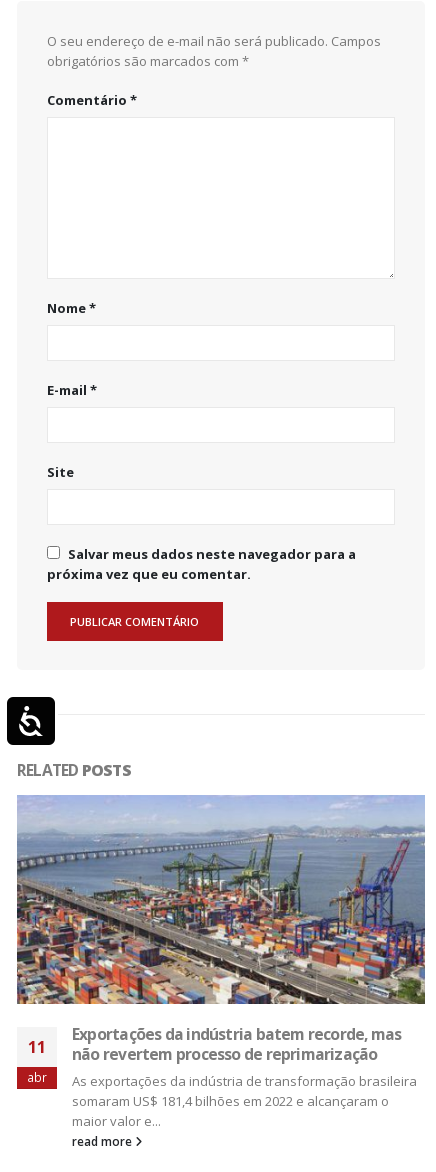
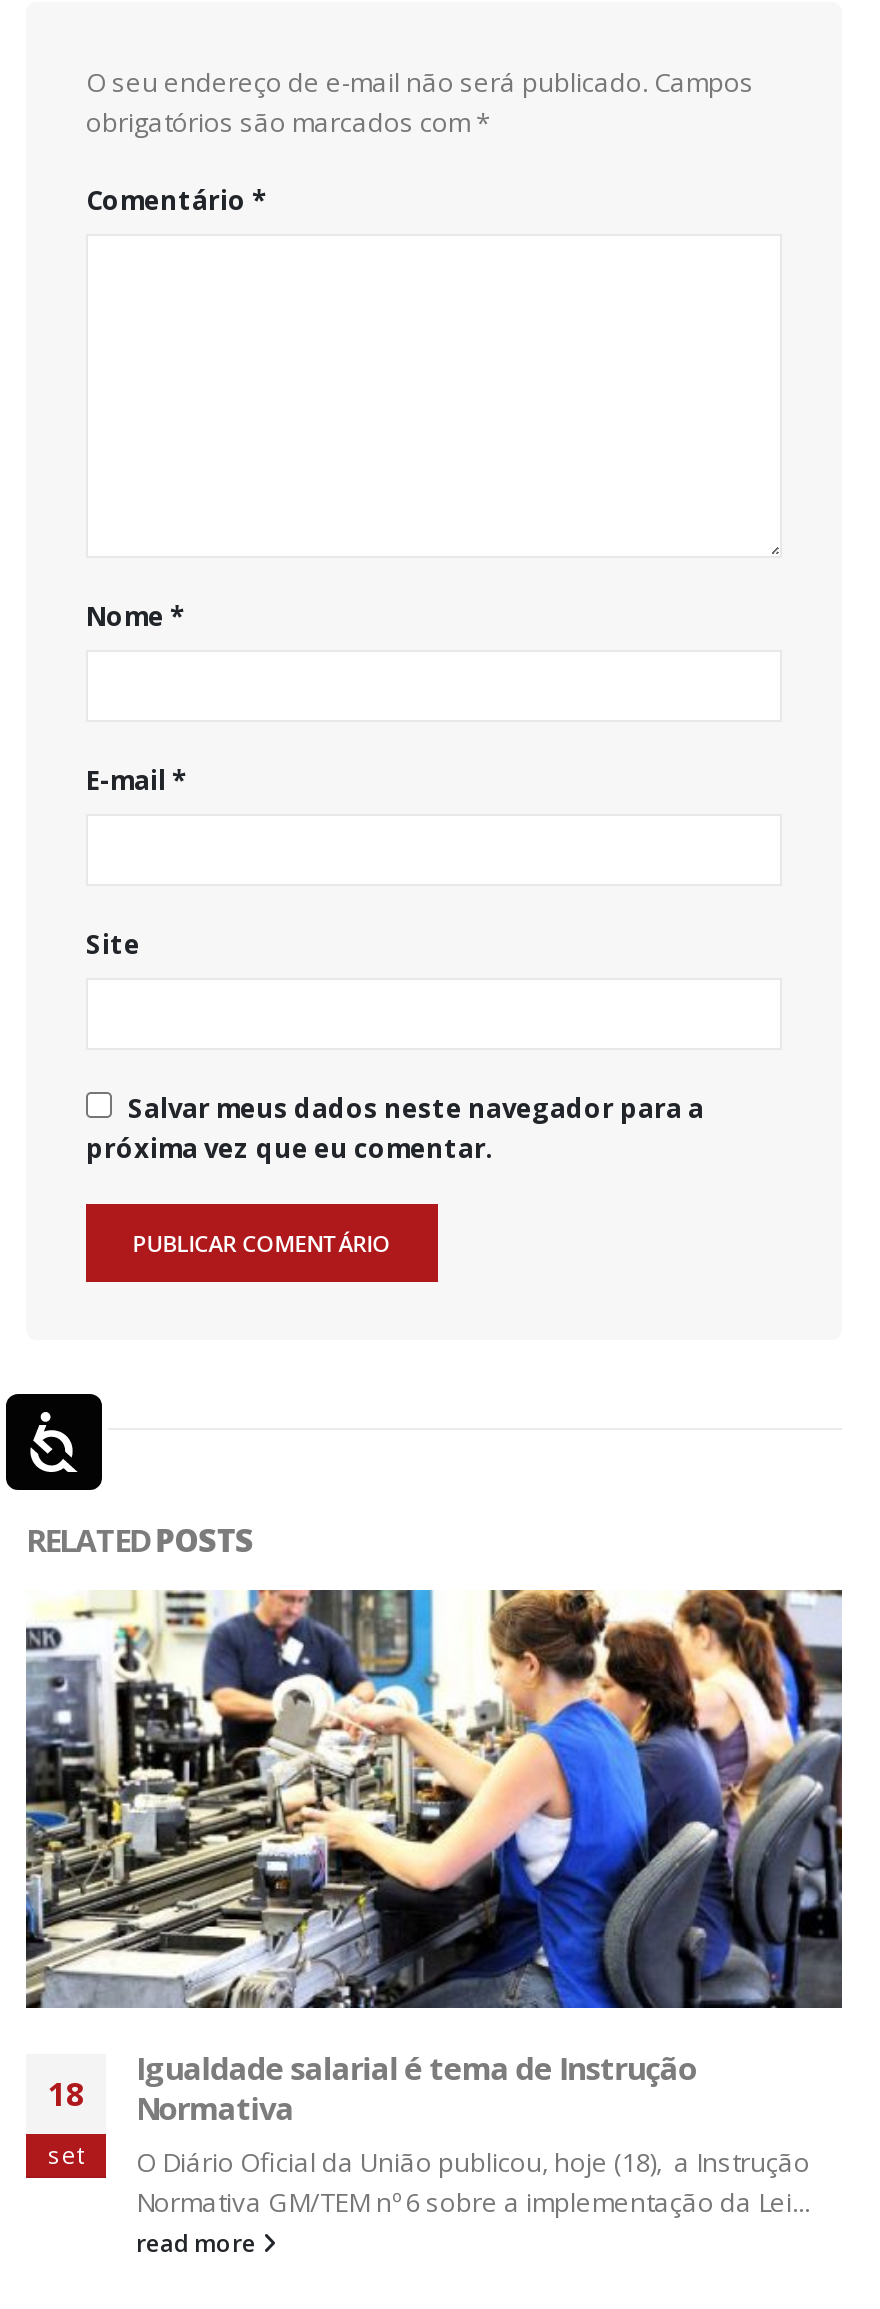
- [image]
- Exportações da indústria batem recorde, mas
- não revertem processo de reprimarização
- As exportações da indústria de transformação brasileira
- somaram US$ 181,4 bilhões em 2022 e alcançaram o
- maior valor e...
+ [image]
+ Igualdade salarial é tema de Instrução
+ Normativa
+ O Diário Oficial da União publicou, hoje (18), a Instrução
+ Normativa GM/TEM nº 6 sobre a implementação da Lei...

- 11
+ 18

- abr
+ set
